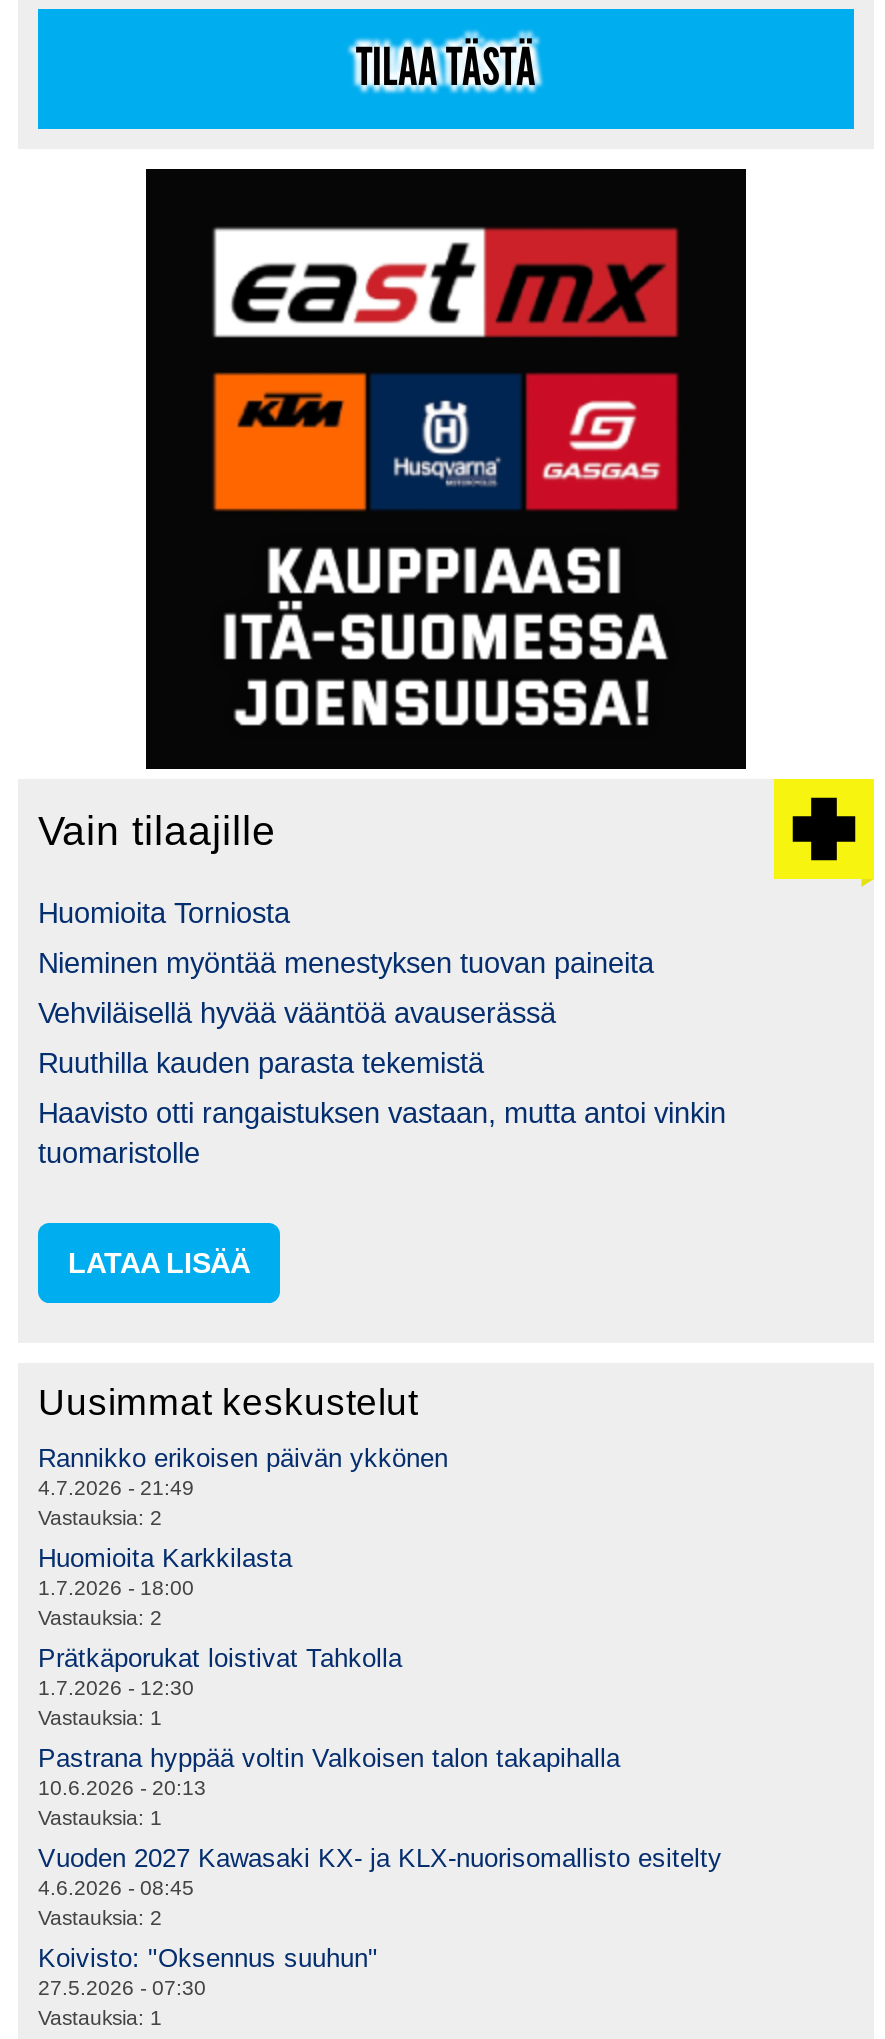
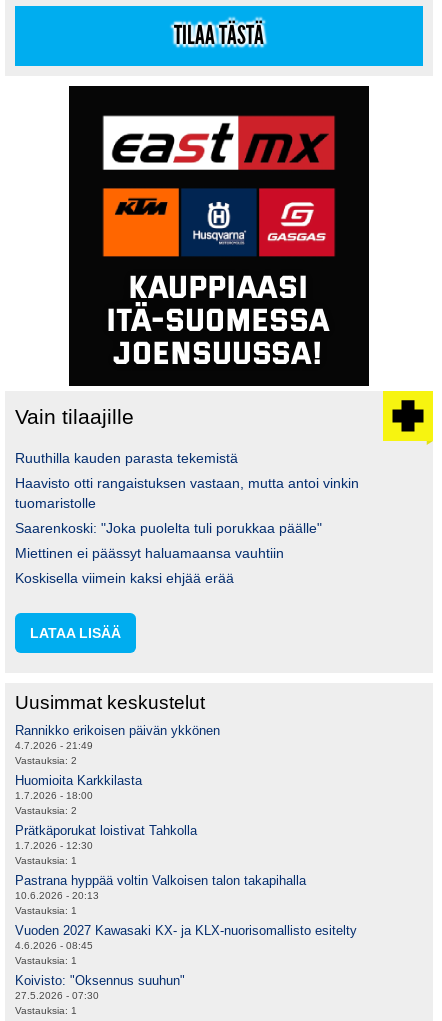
- Huomioita Torniosta
- Nieminen myöntää menestyksen tuovan paineita
- Vehviläisellä hyvää vääntöä avauserässä

moved up: Ruuthilla kauden parasta tekemistä | Haavisto otti rangaistuksen vastaan, mutta antoi vinkin | tuomaristolle

+ Saarenkoski: "Joka puolelta tuli porukkaa päälle"
+ Miettinen ei päässyt haluamaansa vauhtiin
+ Koskisella viimein kaksi ehjää erää

- Vastauksia: 2
+ Vastauksia: 1
